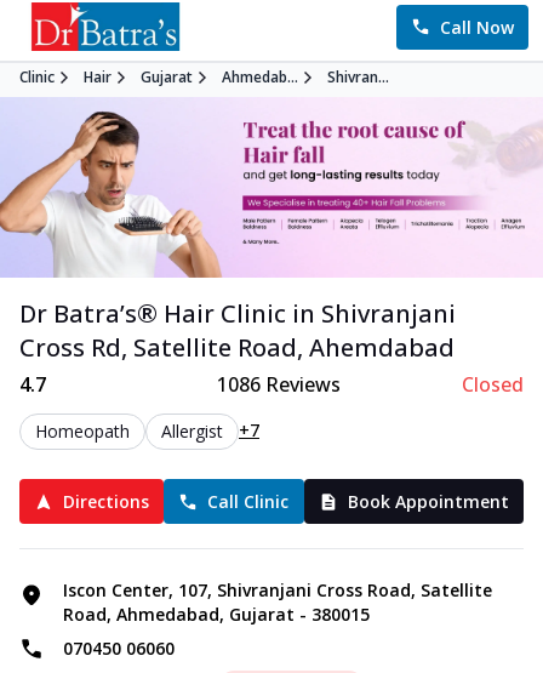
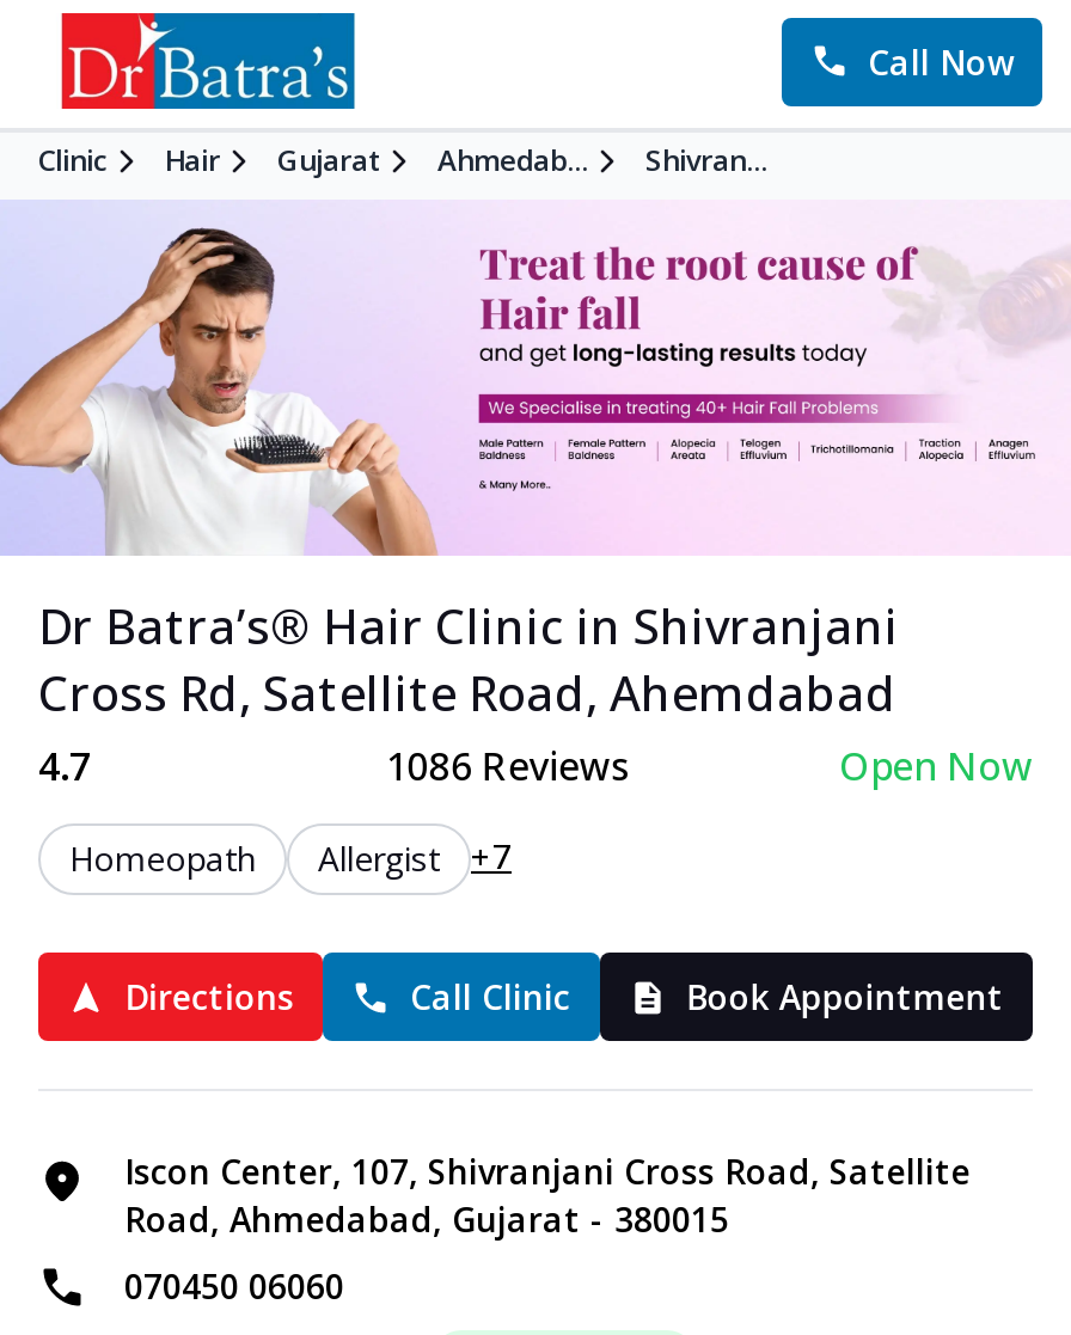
- Closed
+ Open Now
